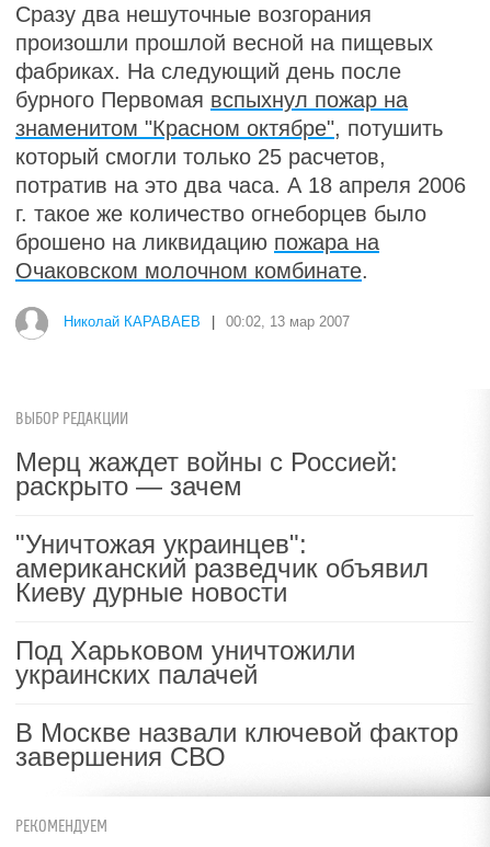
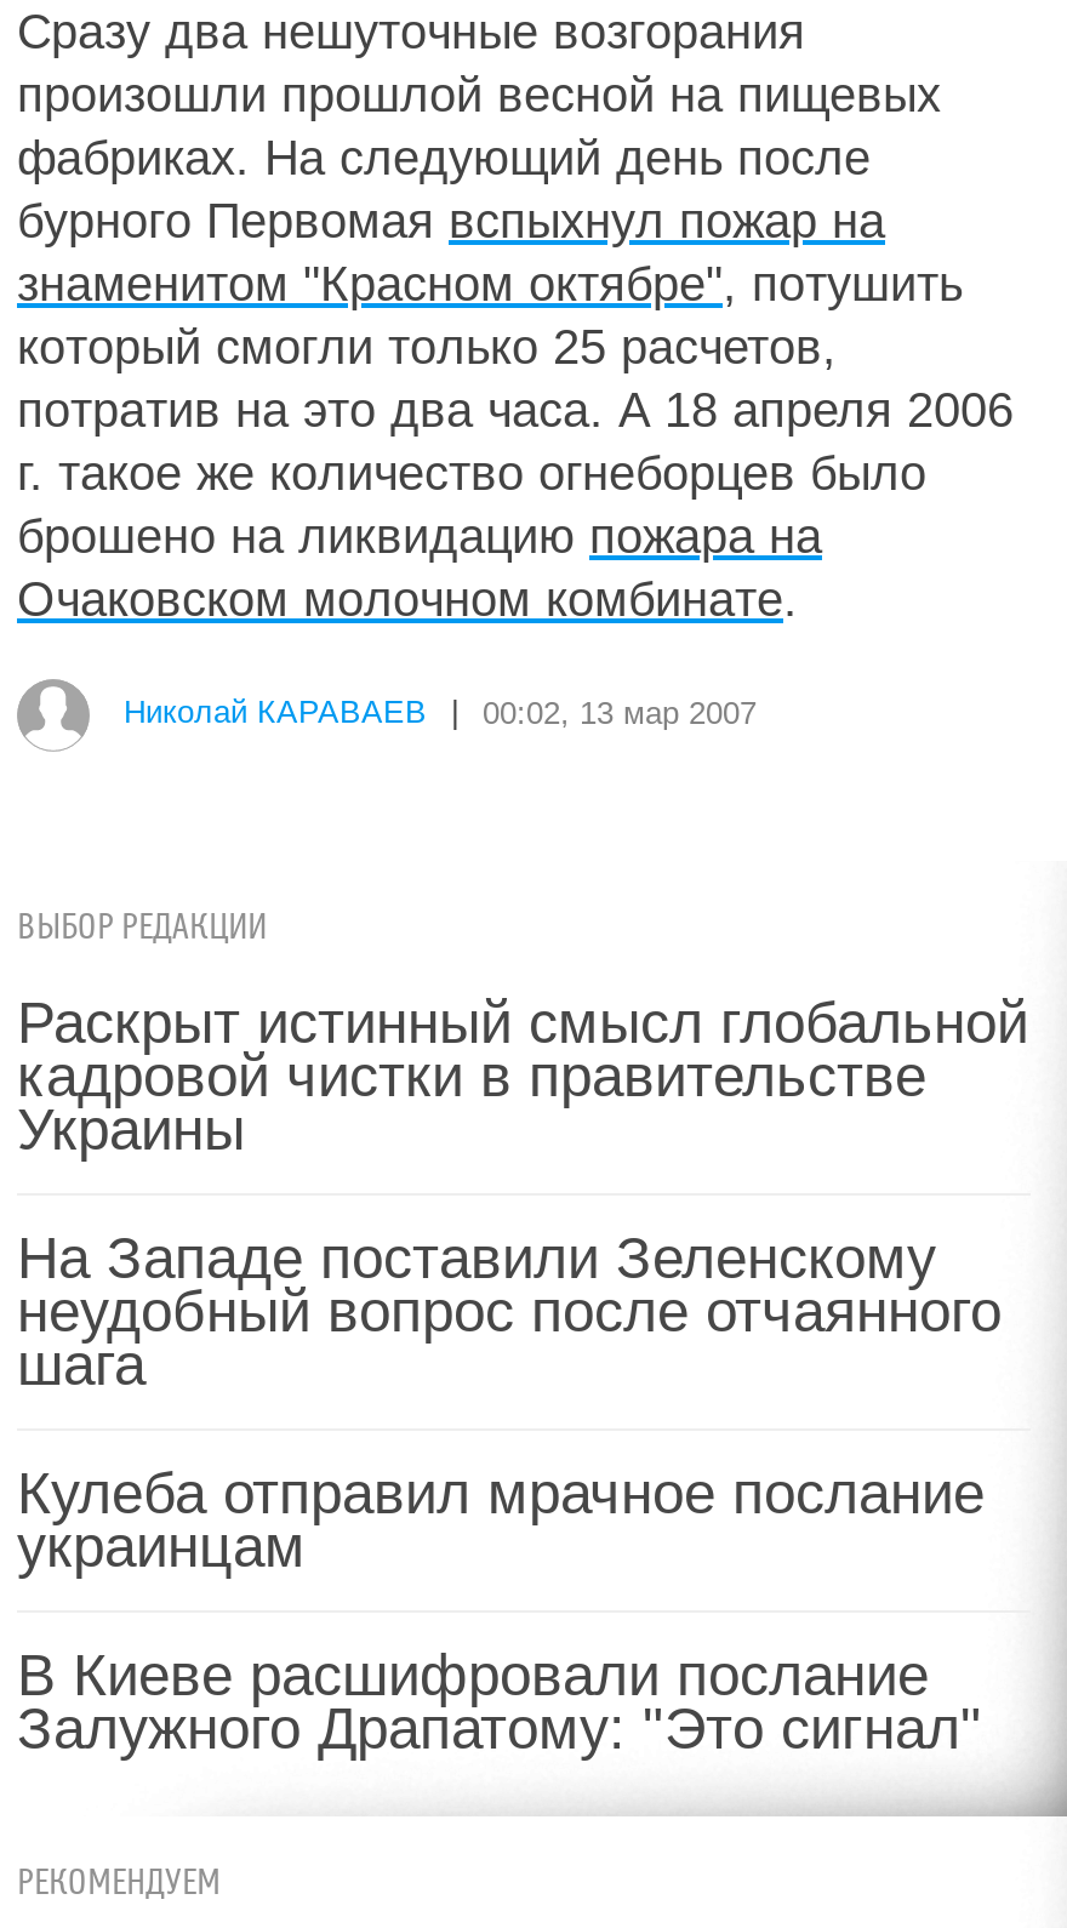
- Мерц жаждет войны с Россией:
- раскрыто — зачем
+ Раскрыт истинный смысл глобальной
+ кадровой чистки в правительстве
+ Украины

- "Уничтожая украинцев":
- американский разведчик объявил
- Киеву дурные новости
+ На Западе поставили Зеленскому
+ неудобный вопрос после отчаянного
+ шага

- Под Харьковом уничтожили
- украинских палачей
+ Кулеба отправил мрачное послание
+ украинцам

- В Москве назвали ключевой фактор
- завершения СВО
+ В Киеве расшифровали послание
+ Залужного Драпатому: "Это сигнал"
